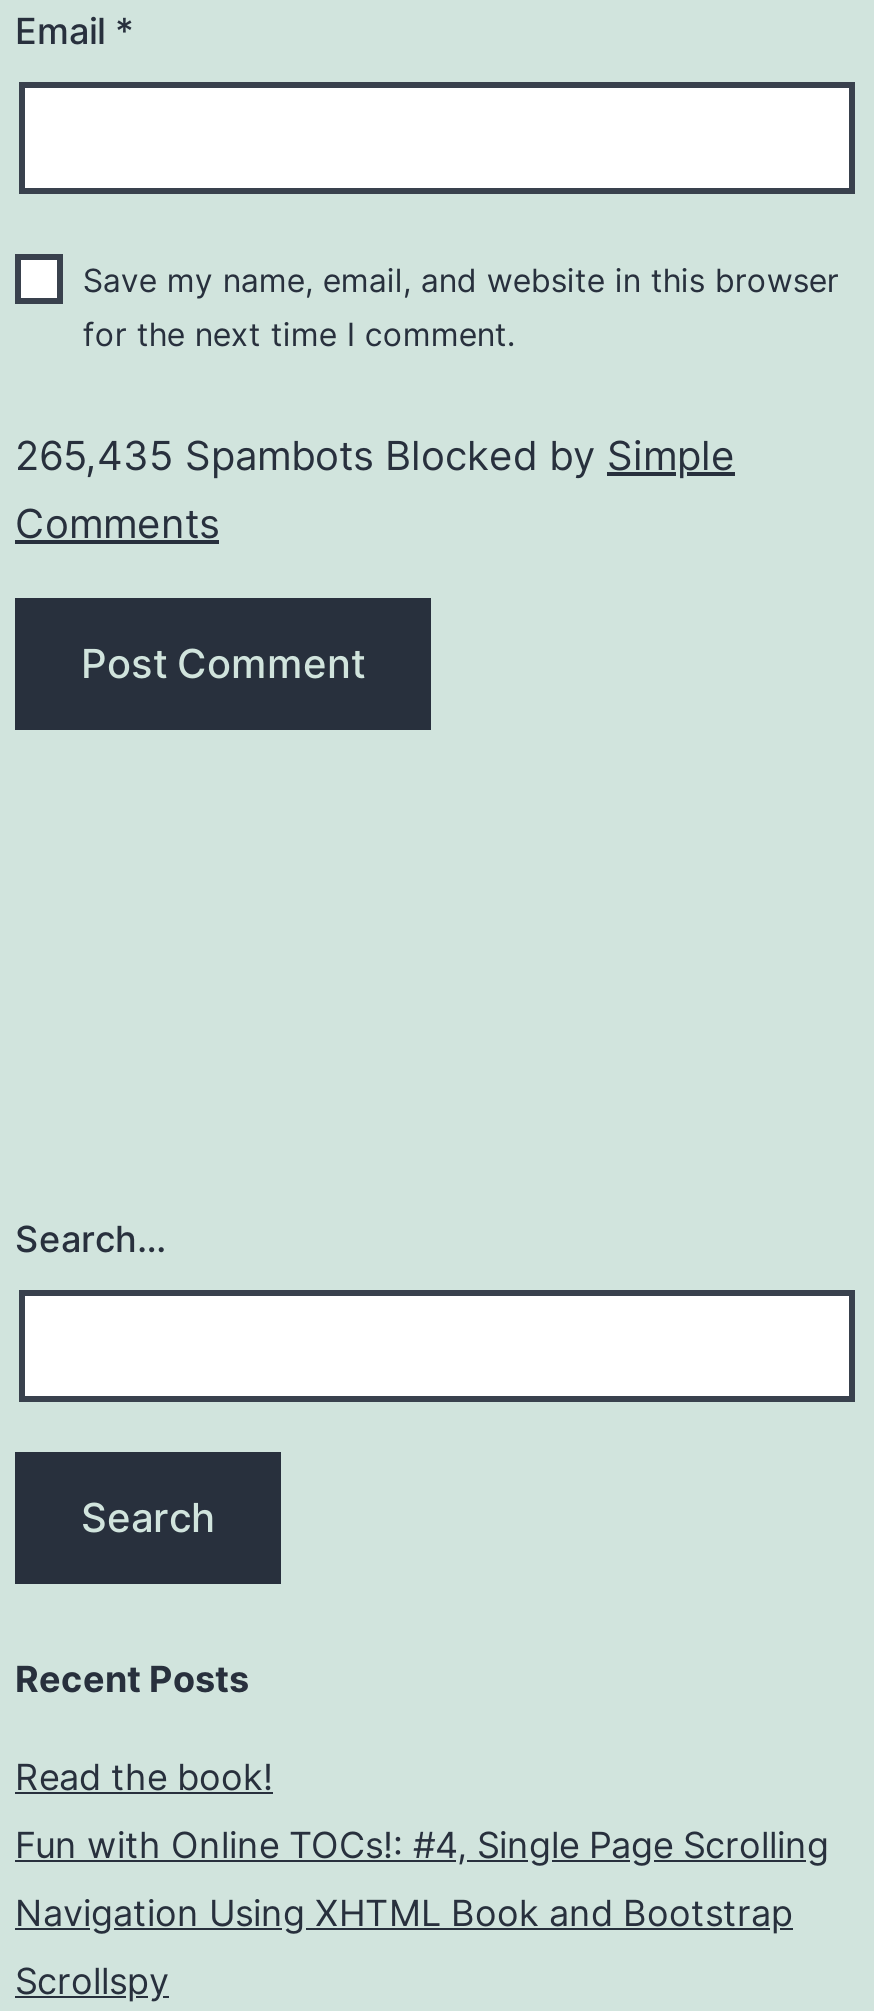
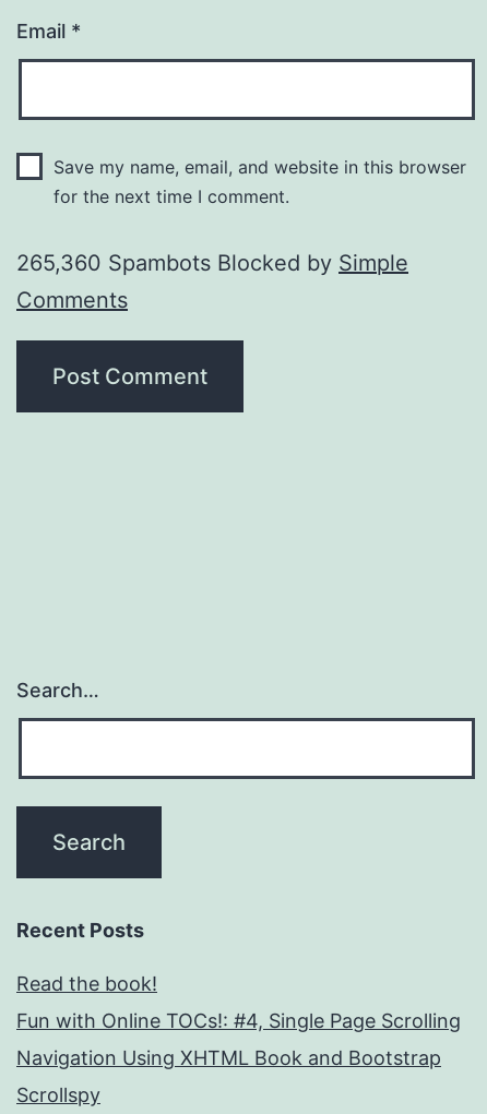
- 265,435 Spambots Blocked by Simple
+ 265,360 Spambots Blocked by Simple
